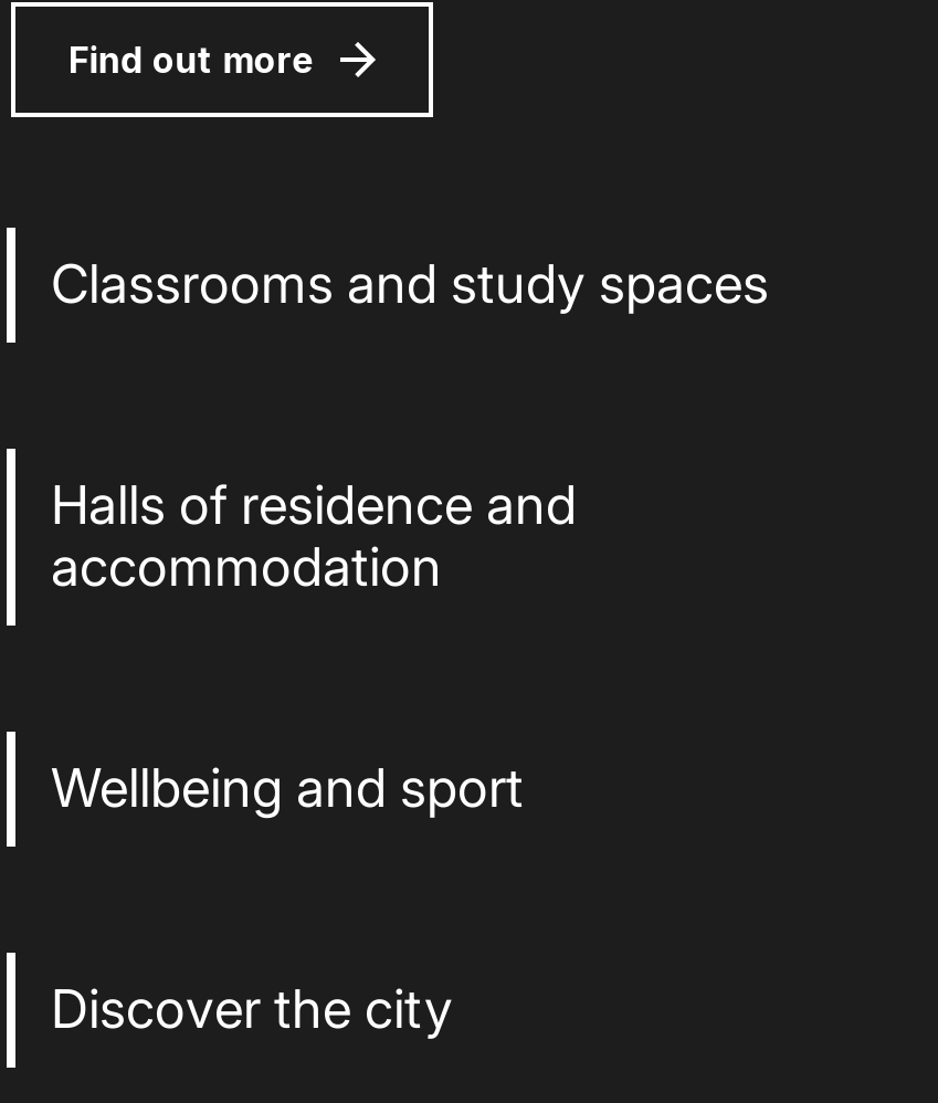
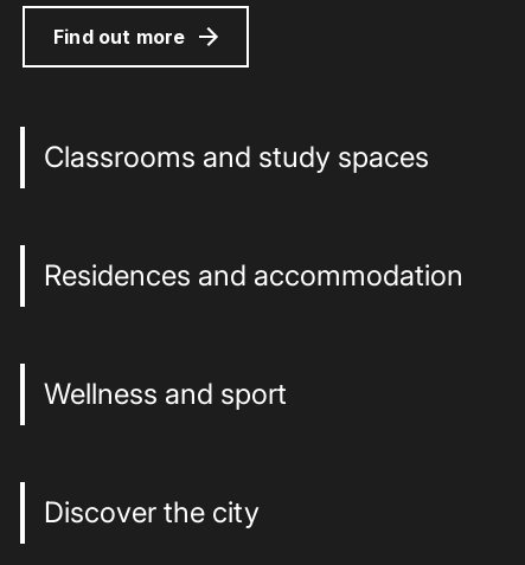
- Halls of residence and
- accommodation
+ Residences and accommodation

- Wellbeing and sport
+ Wellness and sport
